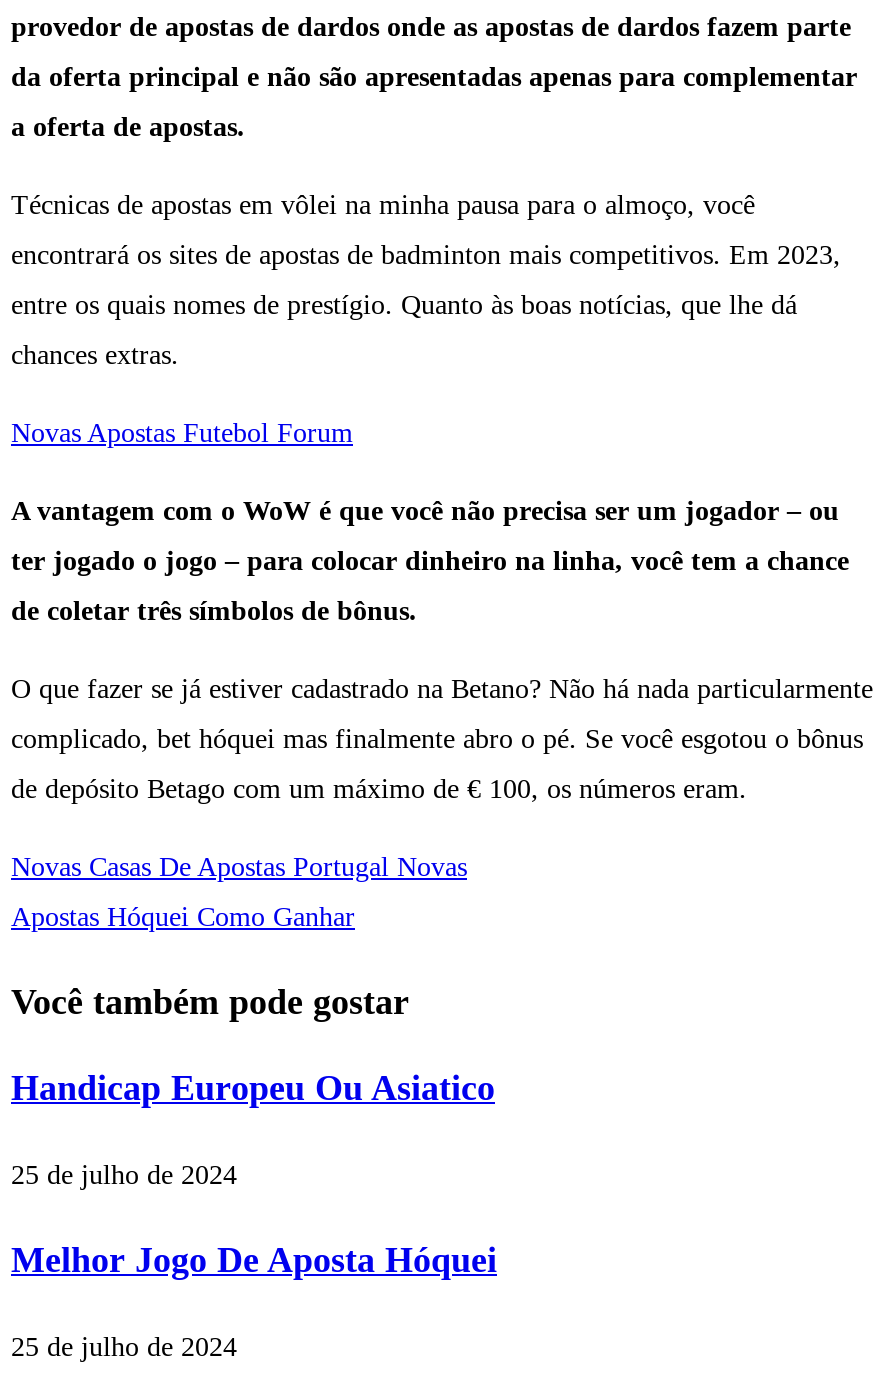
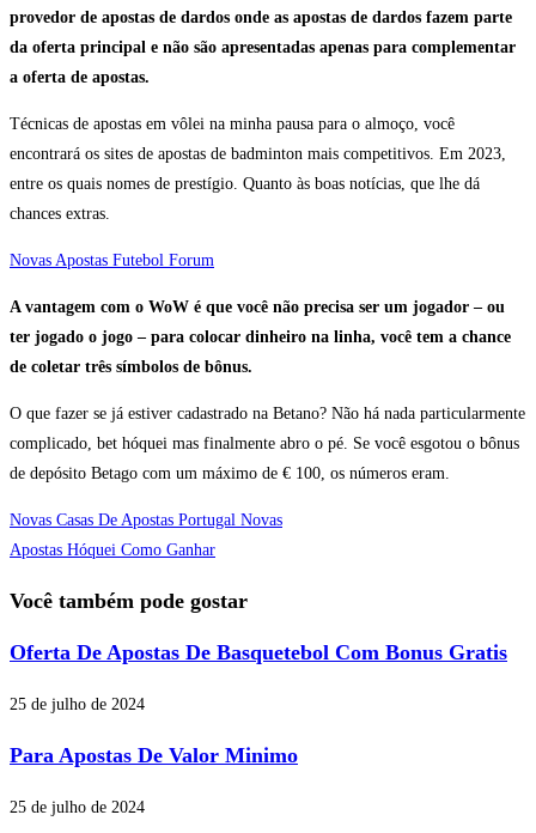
- Handicap Europeu Ou Asiatico
+ Oferta De Apostas De Basquetebol Com Bonus Gratis

- Melhor Jogo De Aposta Hóquei
+ Para Apostas De Valor Minimo
